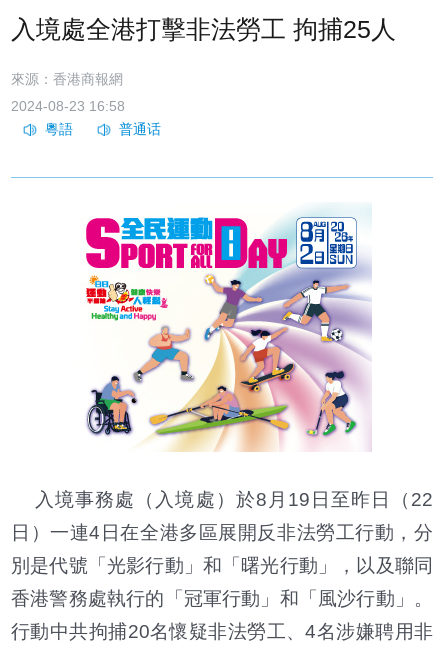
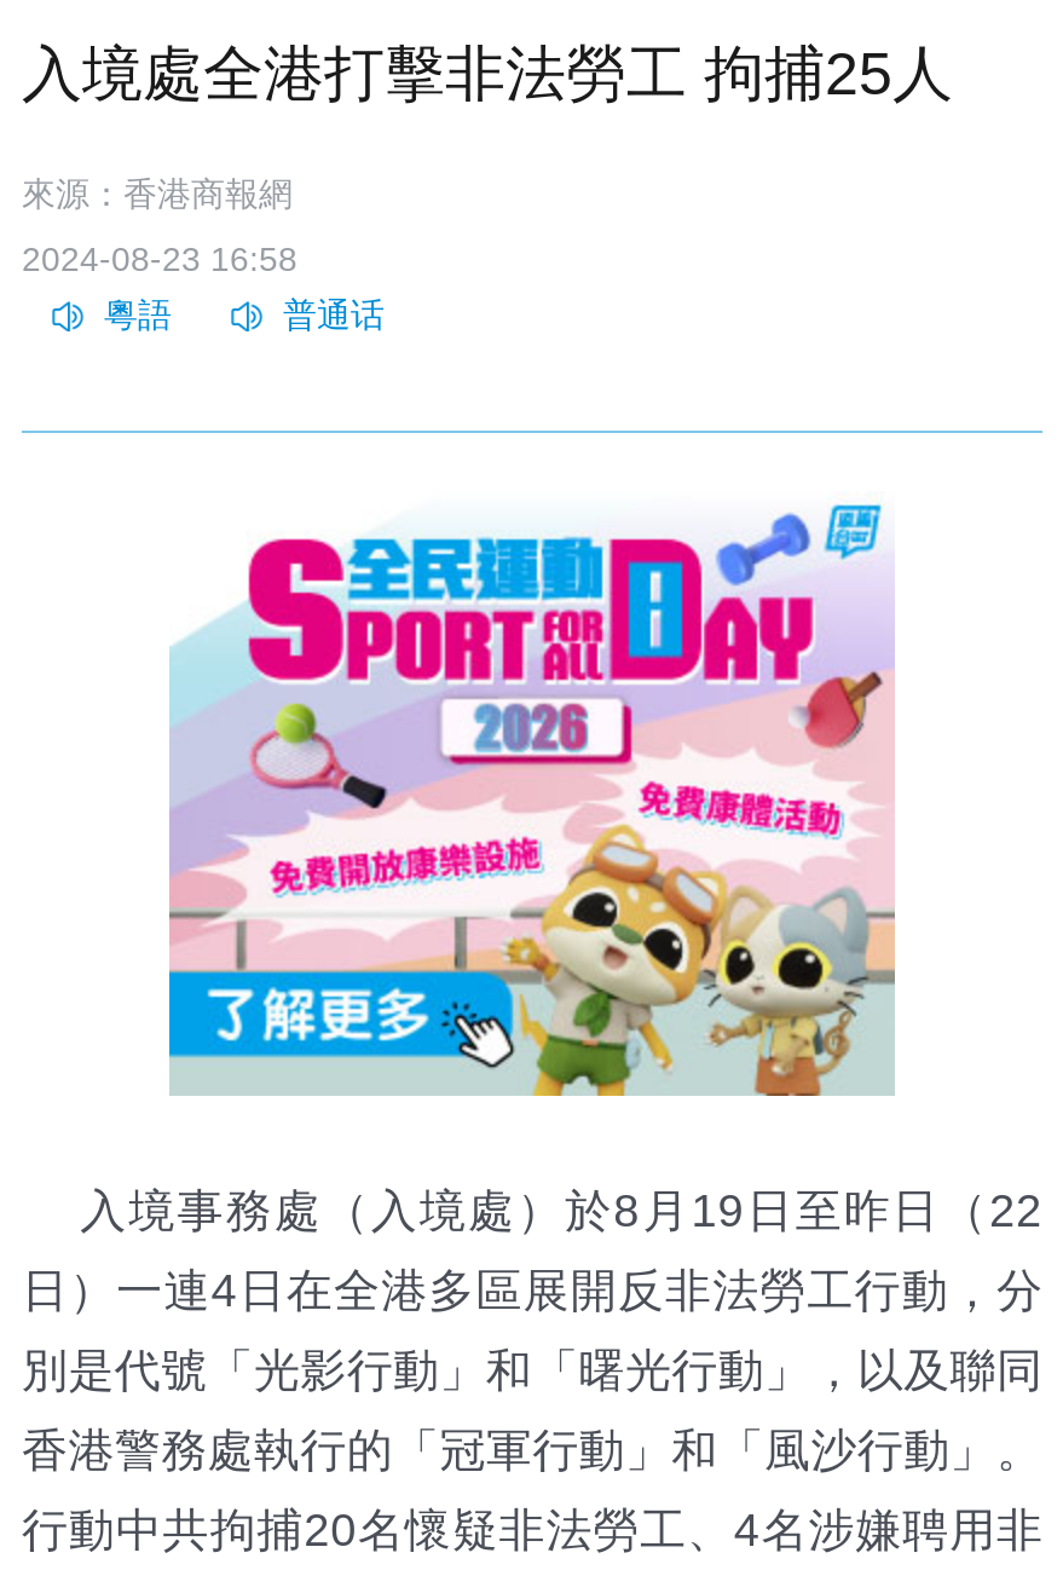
- [image]
+ [image]
